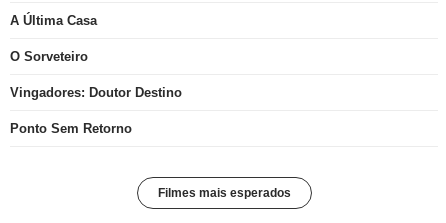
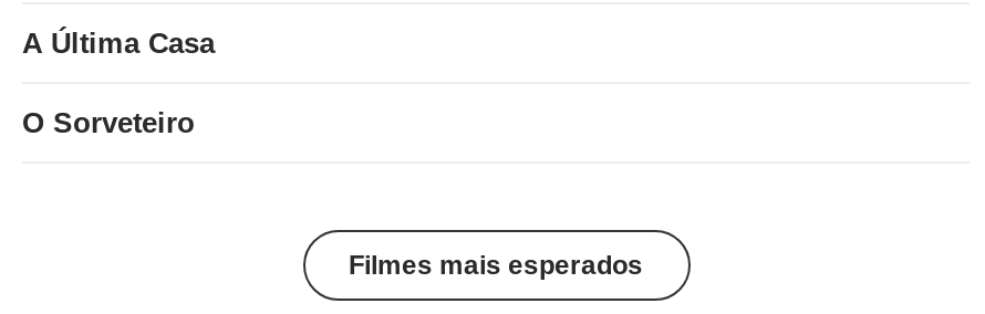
- Vingadores: Doutor Destino
- Ponto Sem Retorno
